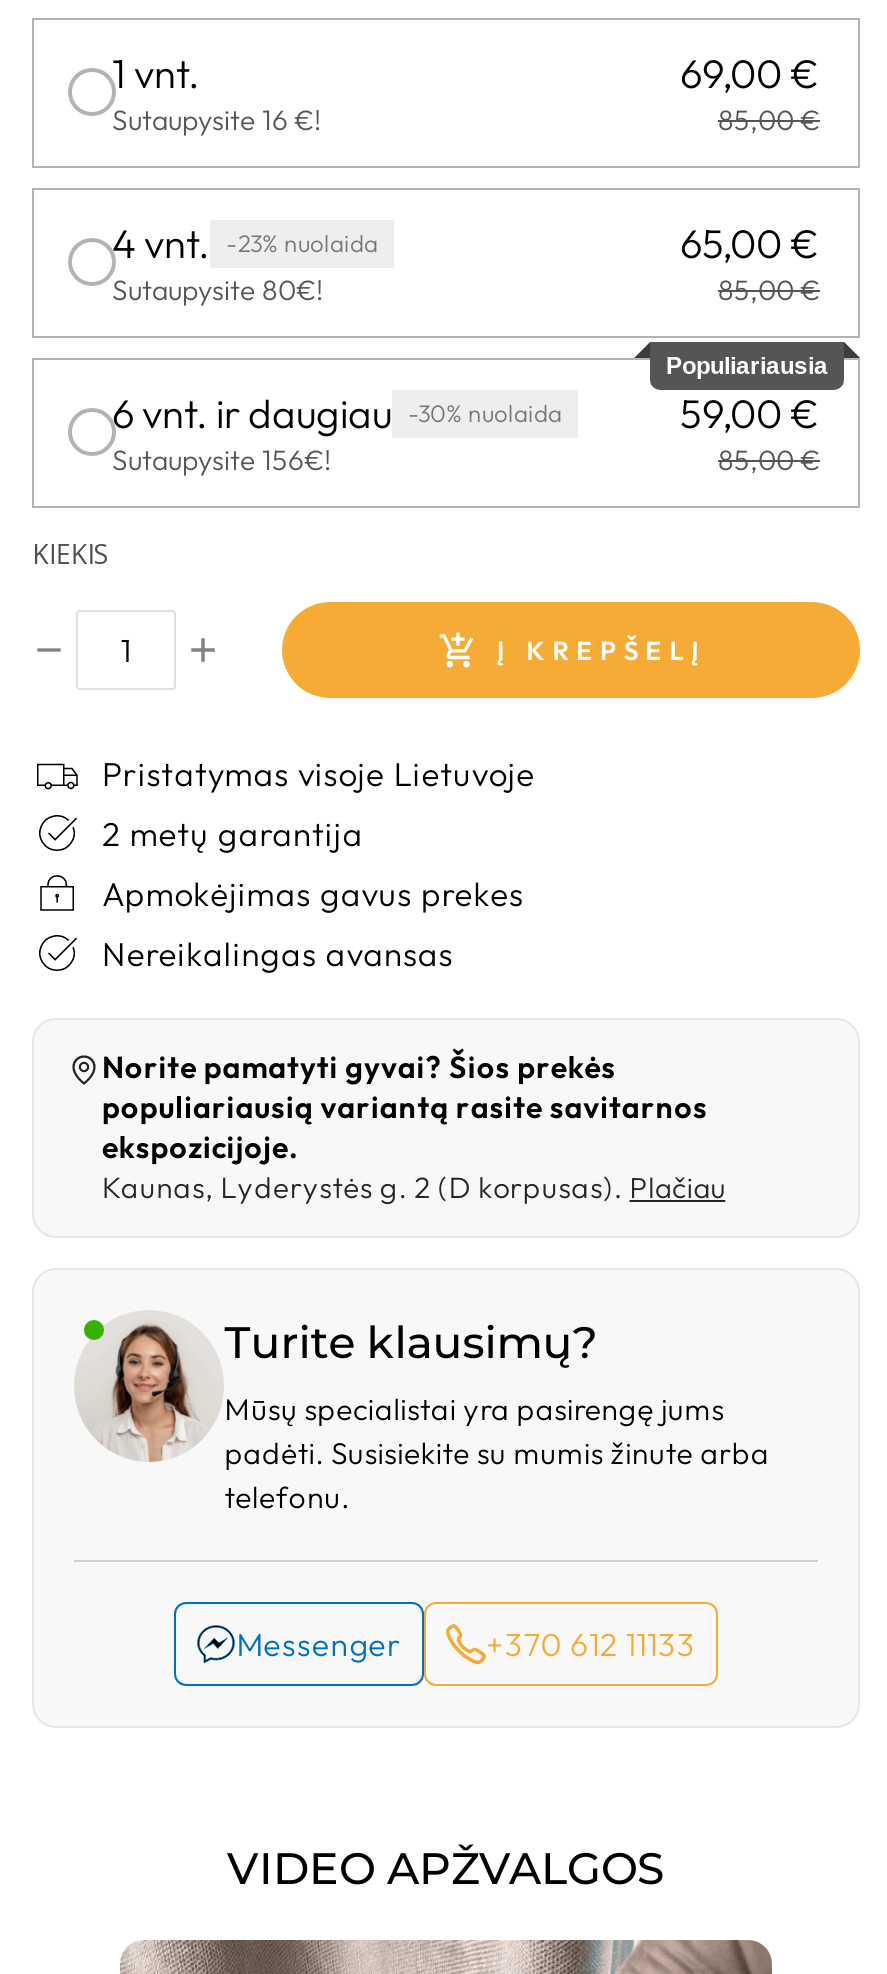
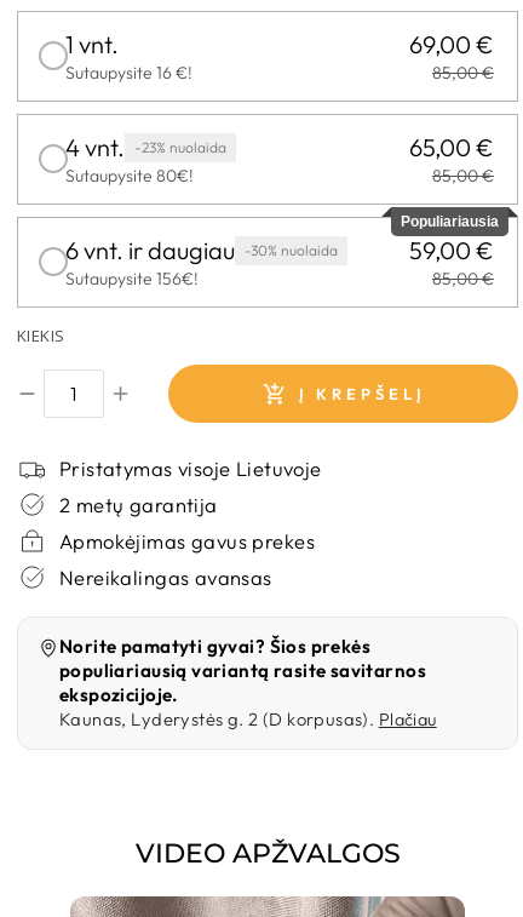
- [image]
- Turite klausimų?
- Mūsų specialistai yra pasirengę jums
- padėti. Susisiekite su mumis žinute arba
- telefonu.

- Messenger
- +370 612 11133
